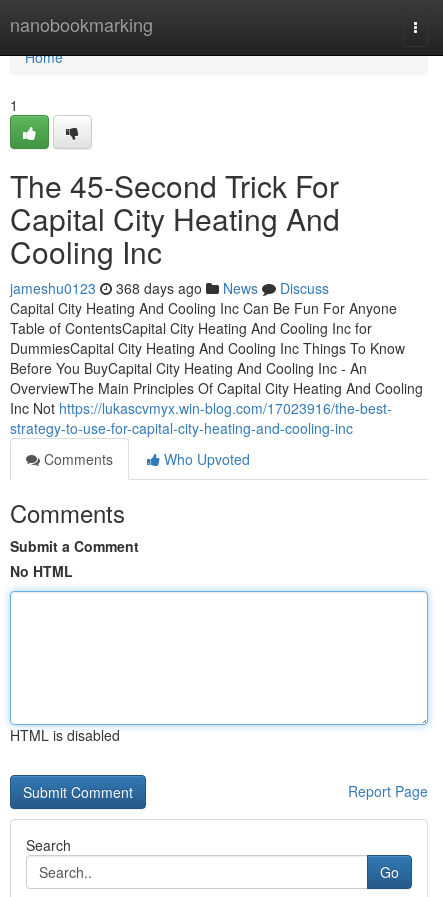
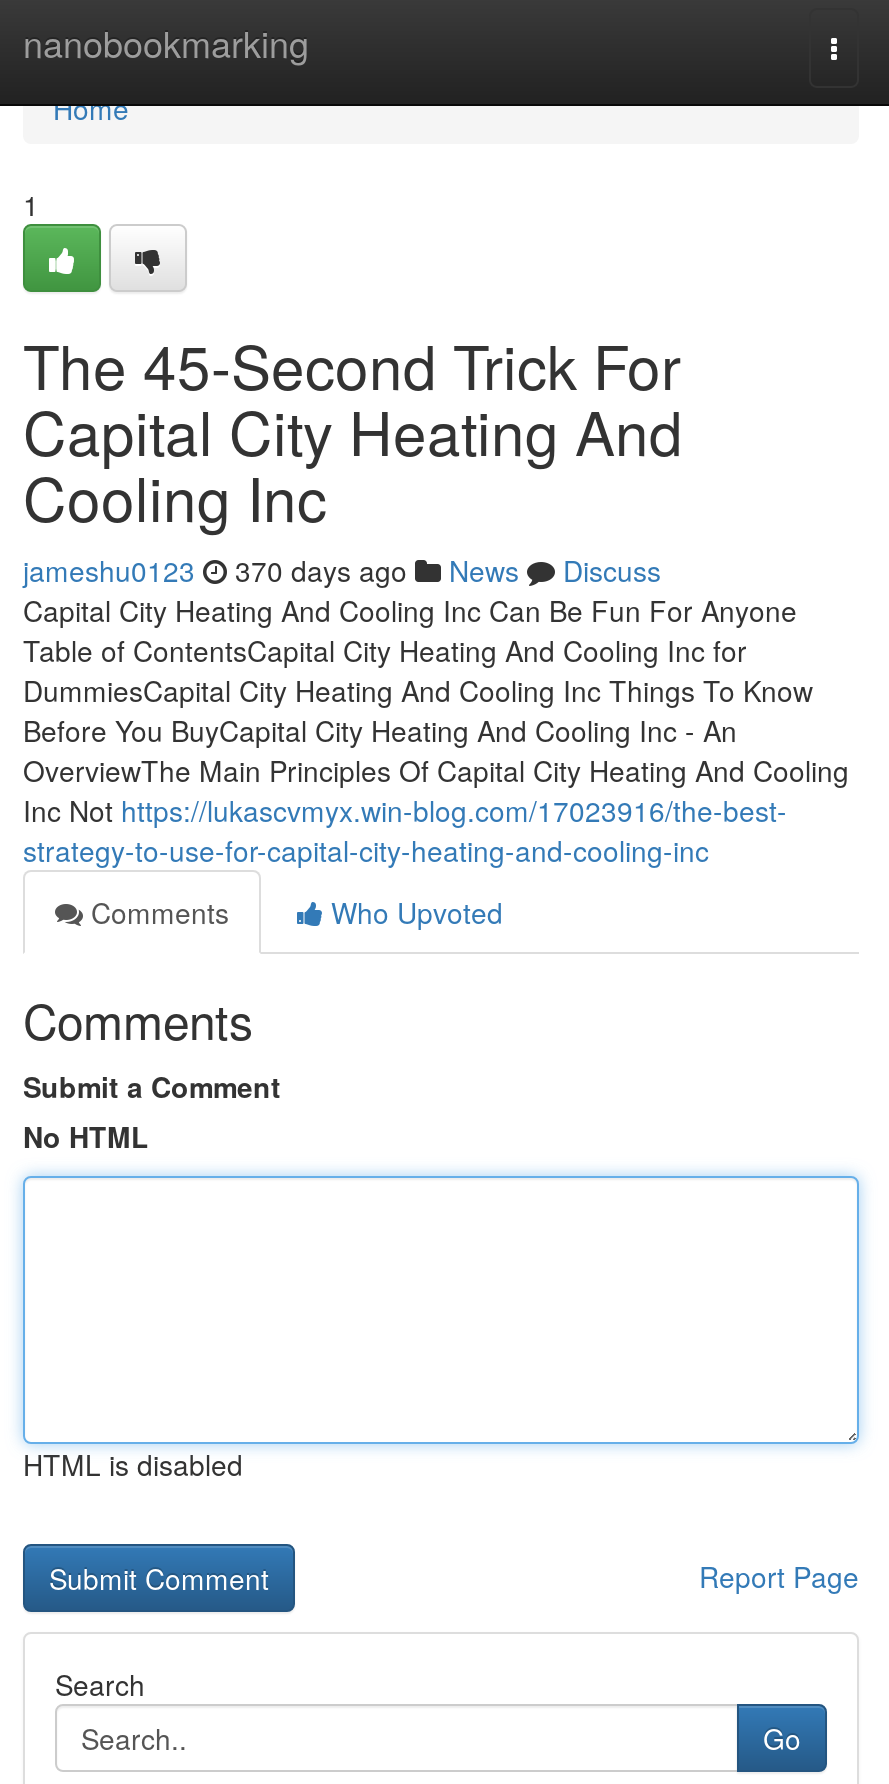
- jameshu0123 368 days ago News Discuss
+ jameshu0123 370 days ago News Discuss
